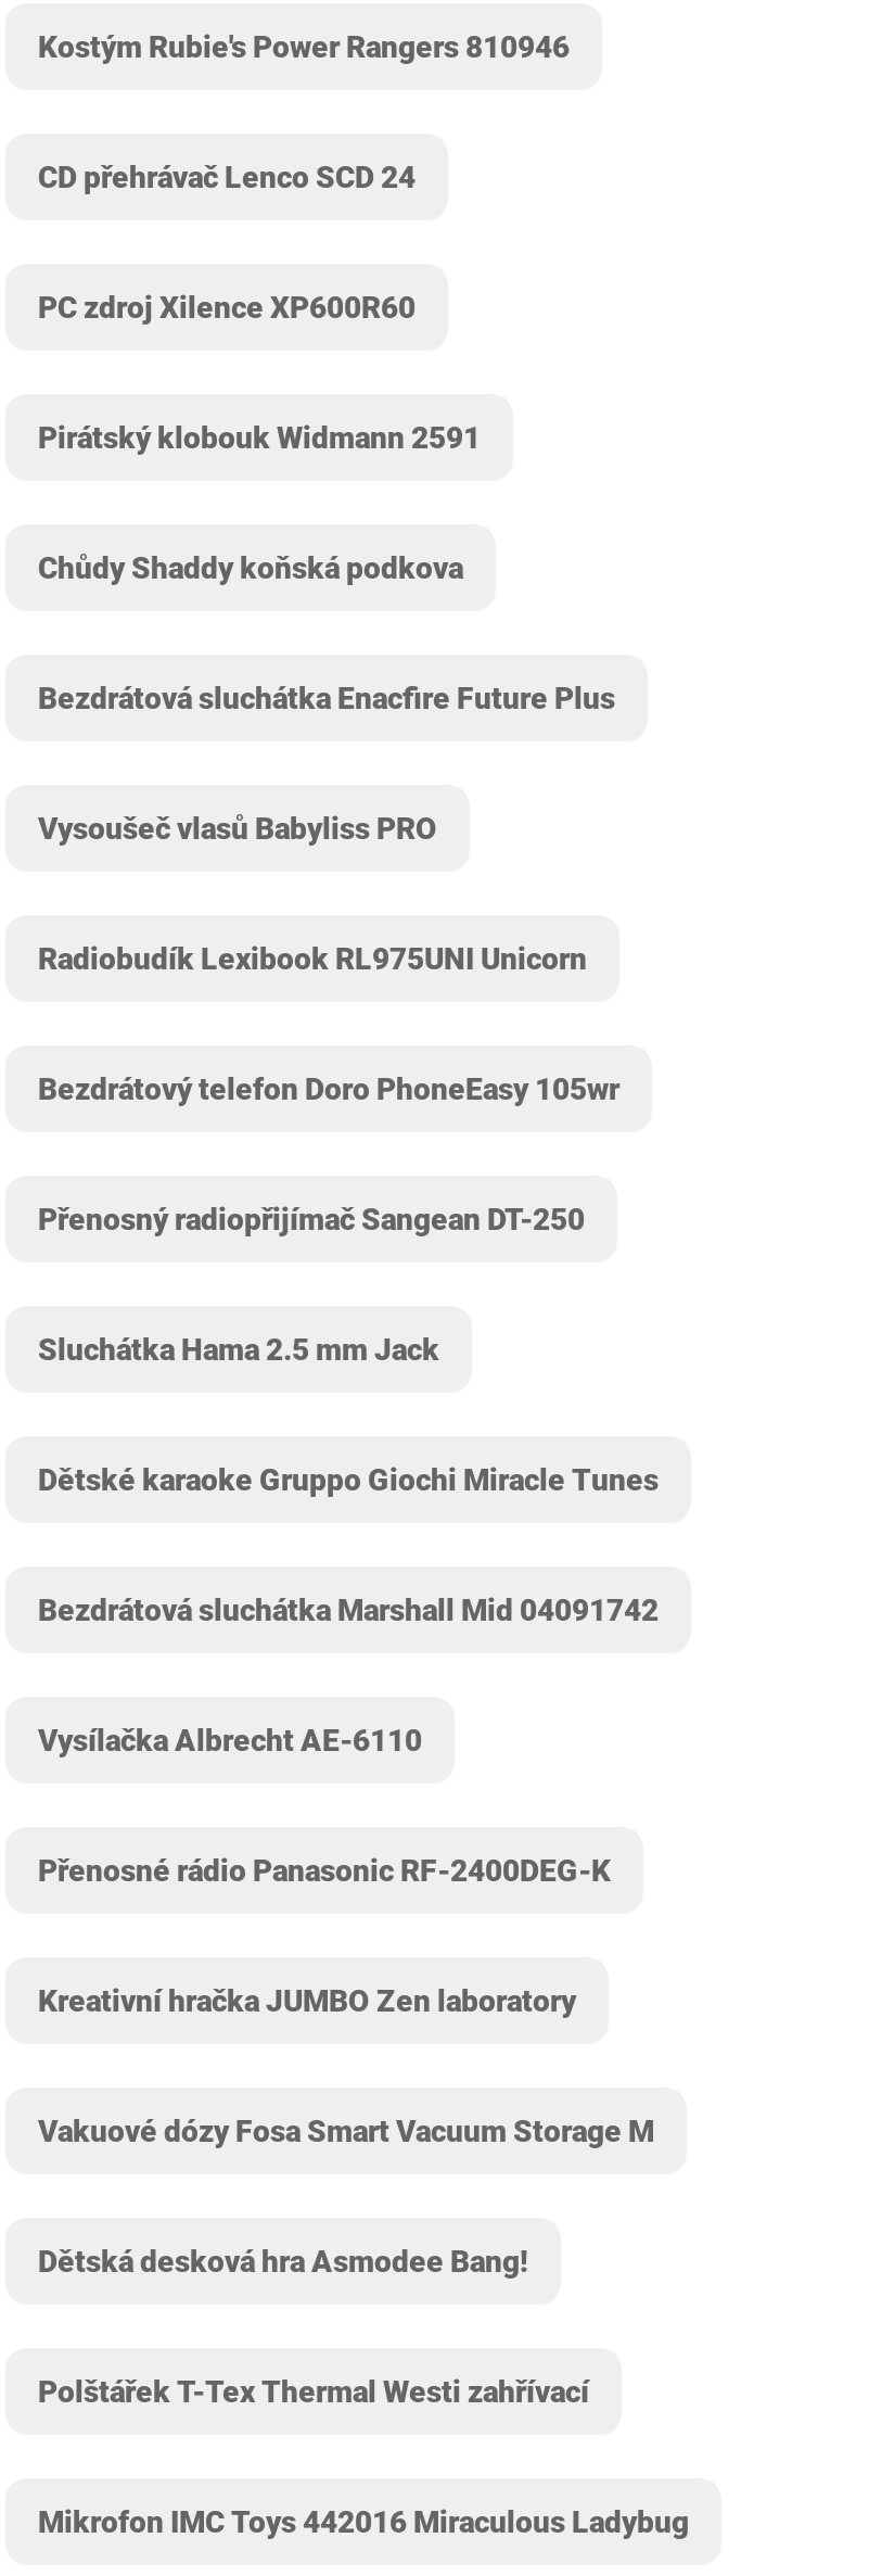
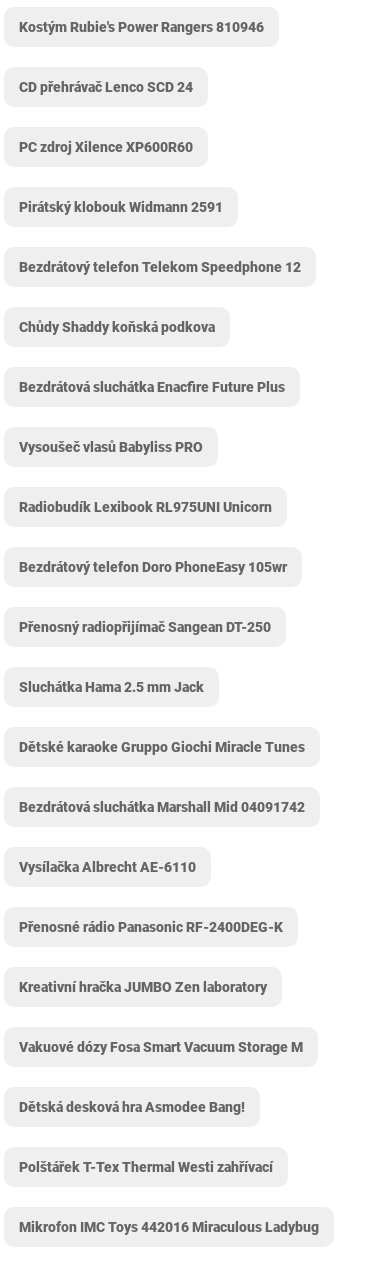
+ Bezdrátový telefon Telekom Speedphone 12
